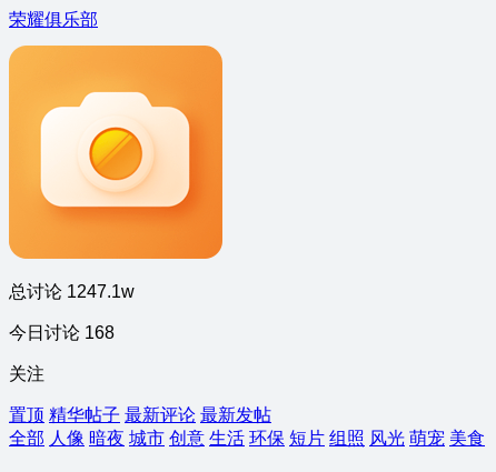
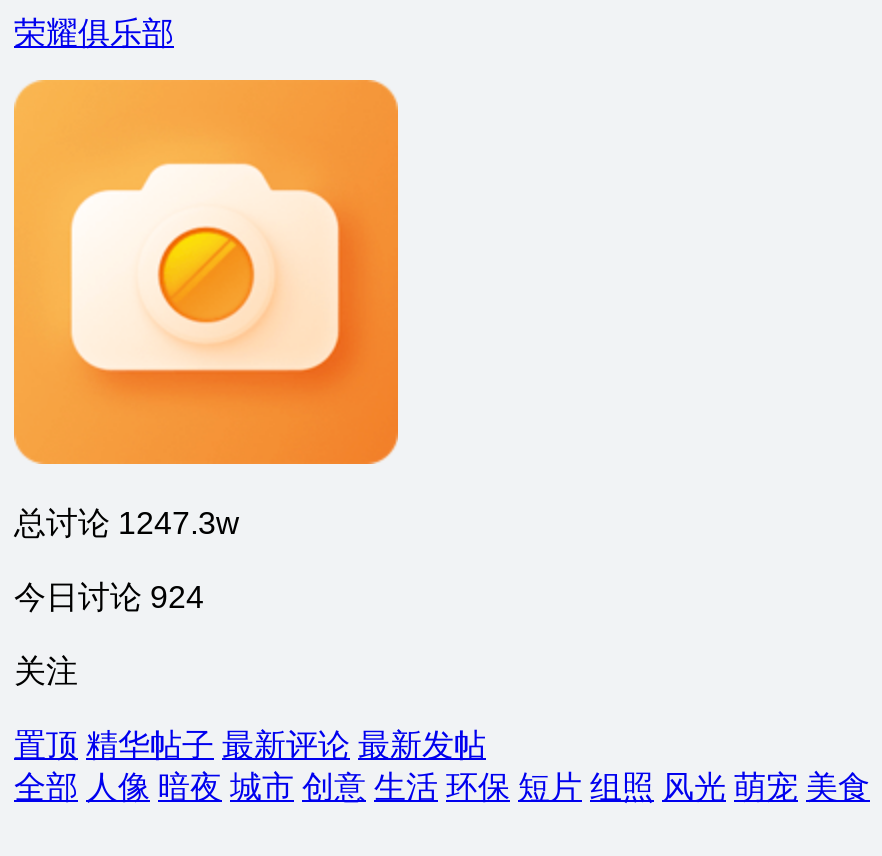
- 总讨论 1247.1w
+ 总讨论 1247.3w

- 今日讨论 168
+ 今日讨论 924
